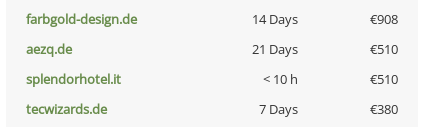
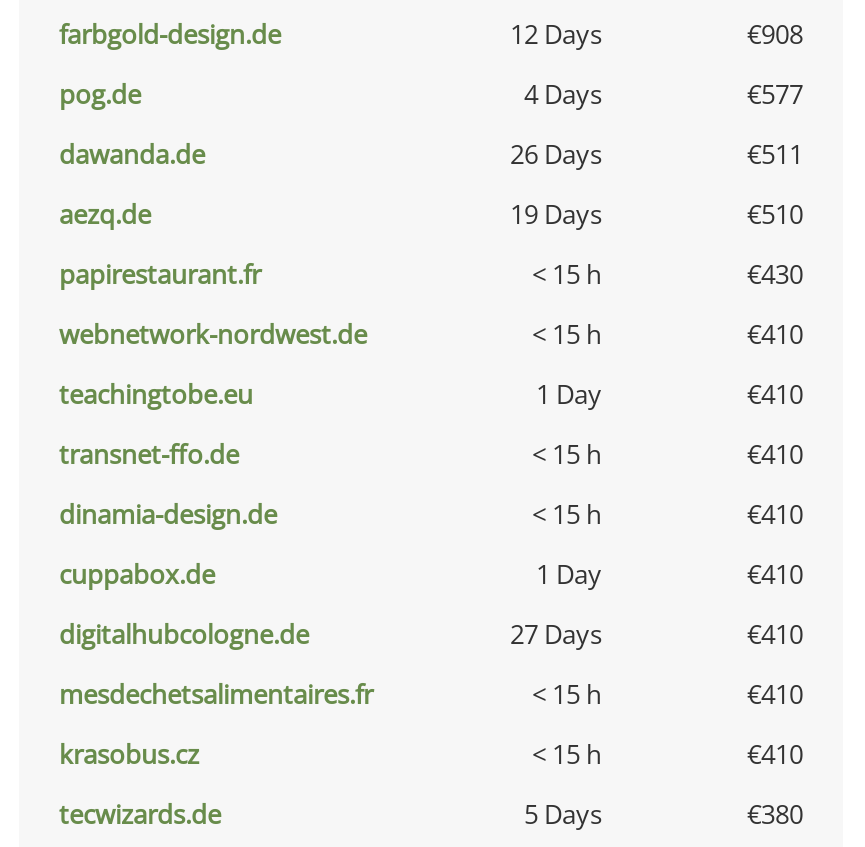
- 14 Days
+ 12 Days

+ pog.de
+ 4 Days
+ €577
+ dawanda.de
+ 26 Days
+ €511

- 21 Days
+ 19 Days

- splendorhotel.it
- < 10 h
- €510
+ papirestaurant.fr
+ < 15 h
+ €430
+ webnetwork-nordwest.de
+ < 15 h
+ €410
+ teachingtobe.eu
+ 1 Day
+ €410
+ transnet-ffo.de
+ < 15 h
+ €410
+ dinamia-design.de
+ < 15 h
+ €410
+ cuppabox.de
+ 1 Day
+ €410
+ digitalhubcologne.de
+ 27 Days
+ €410
+ mesdechetsalimentaires.fr
+ < 15 h
+ €410
+ krasobus.cz
+ < 15 h
+ €410

- 7 Days
+ 5 Days
